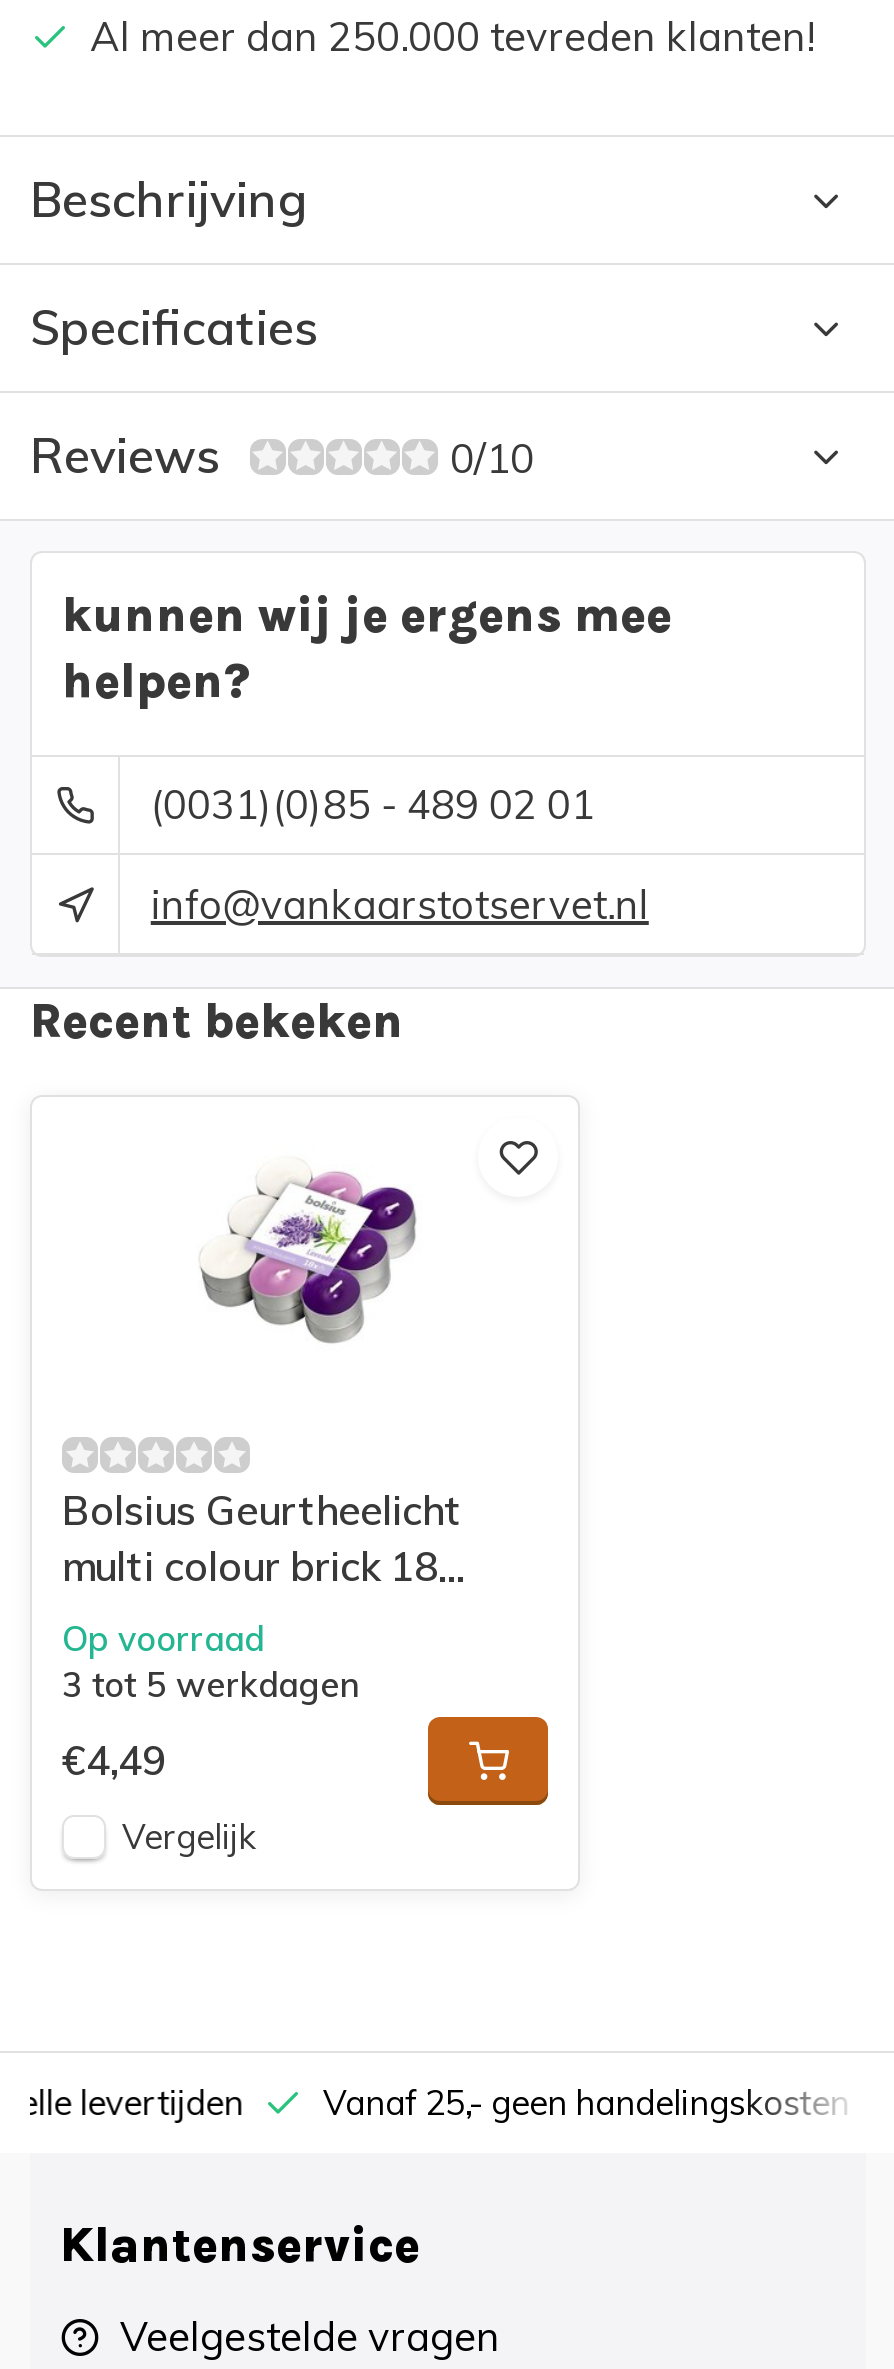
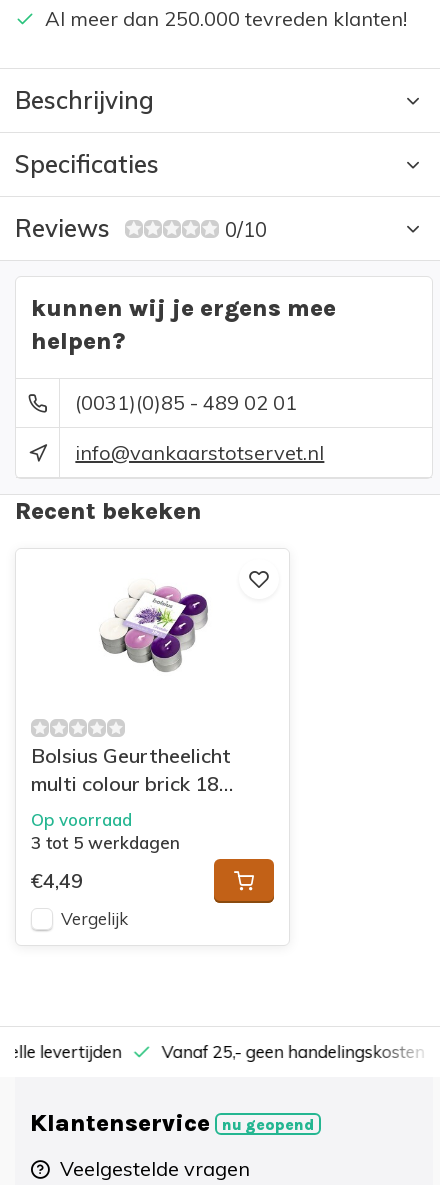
+ nu geopend
